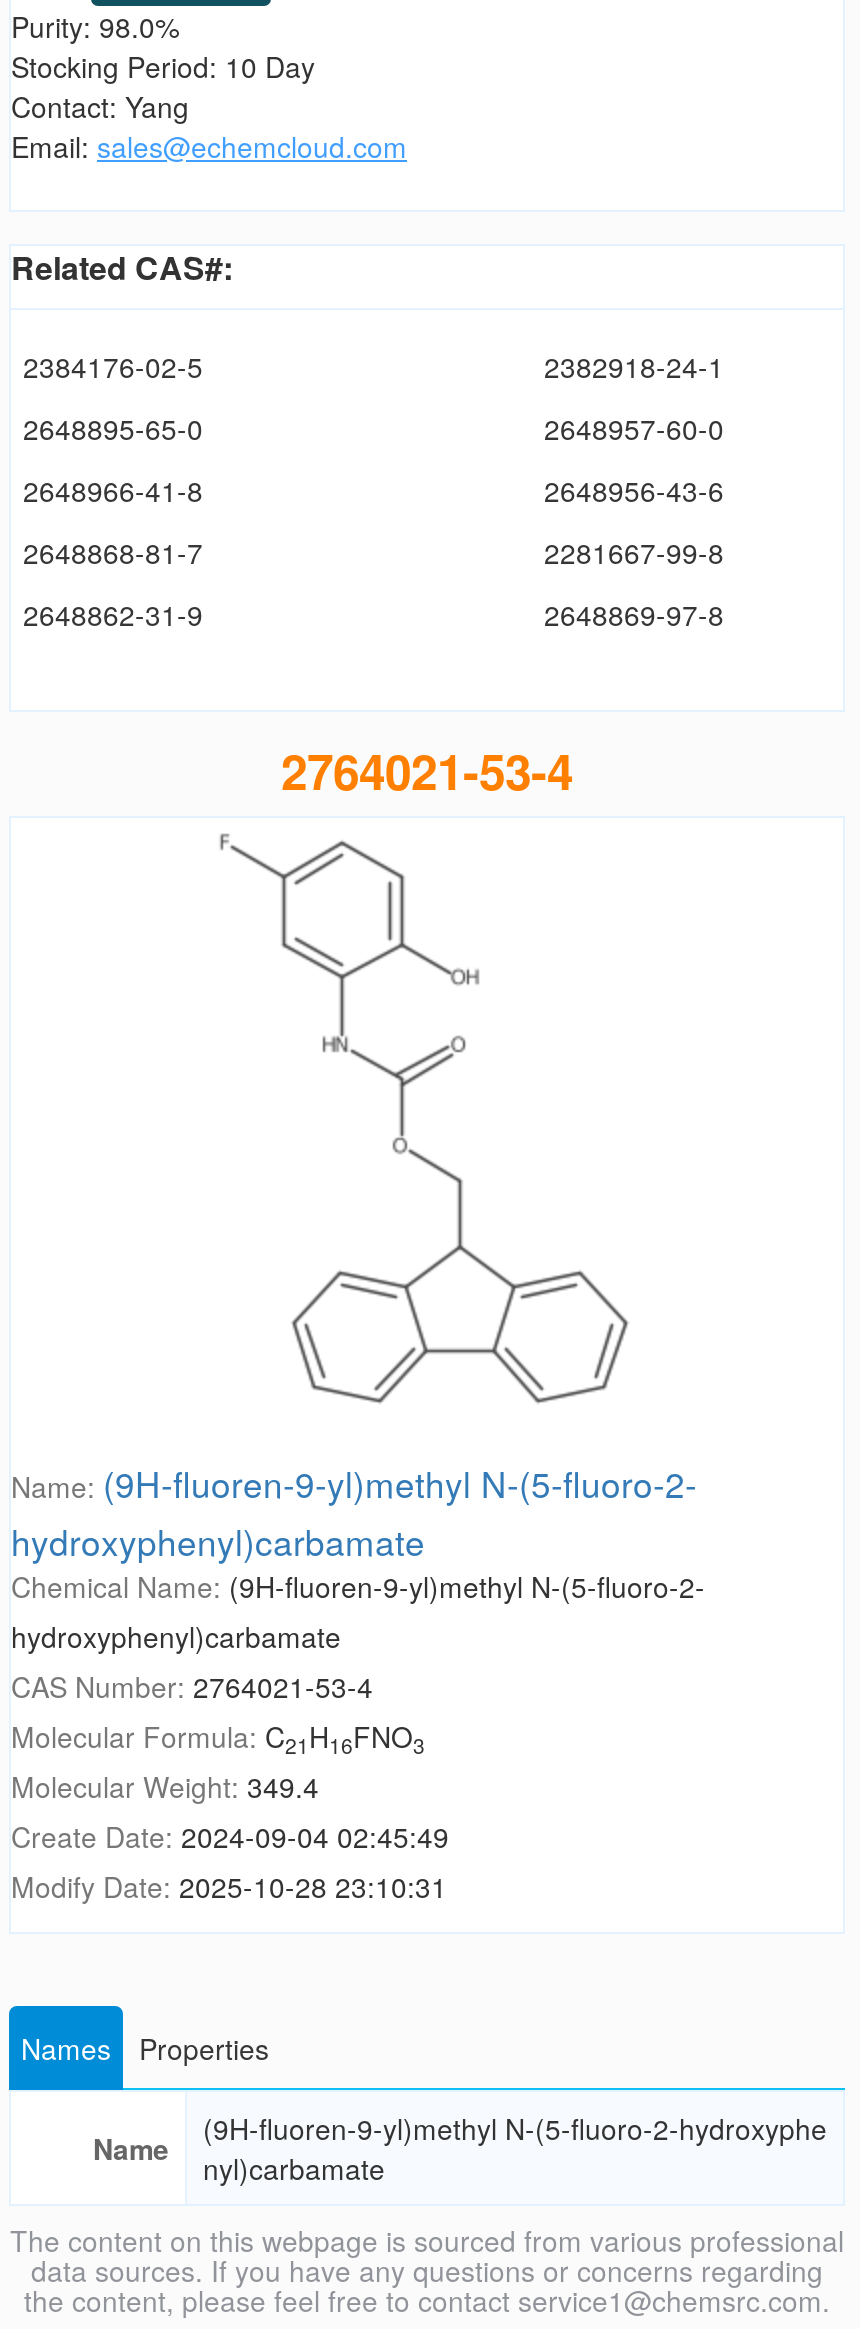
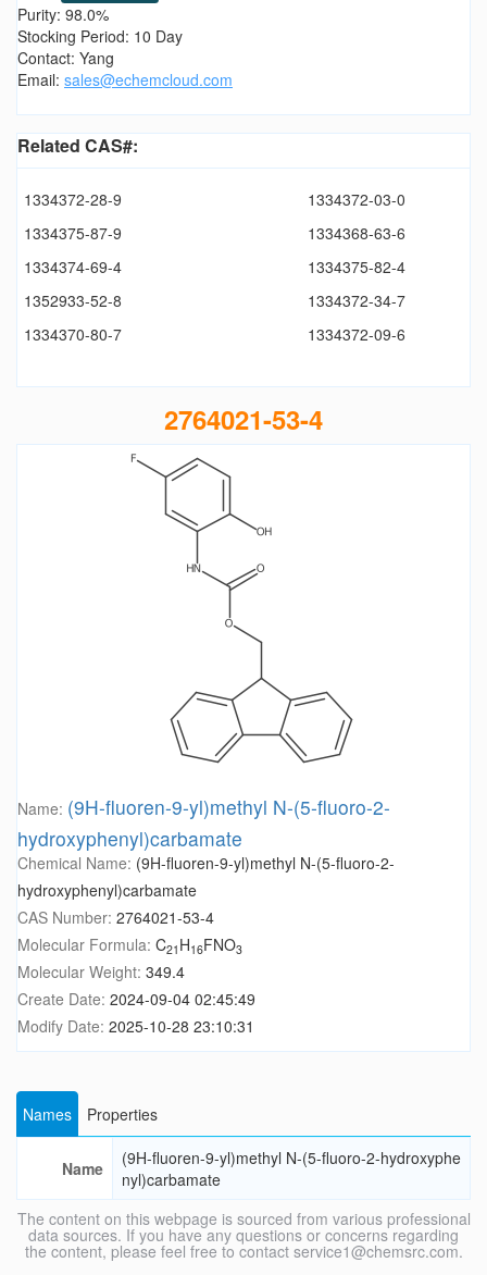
- 2384176-02-5
+ 1334372-28-9

- 2382918-24-1
+ 1334372-03-0

- 2648895-65-0
+ 1334375-87-9

- 2648957-60-0
+ 1334368-63-6

- 2648966-41-8
+ 1334374-69-4

- 2648956-43-6
+ 1334375-82-4

- 2648868-81-7
+ 1352933-52-8

- 2281667-99-8
+ 1334372-34-7

- 2648862-31-9
+ 1334370-80-7

- 2648869-97-8
+ 1334372-09-6
